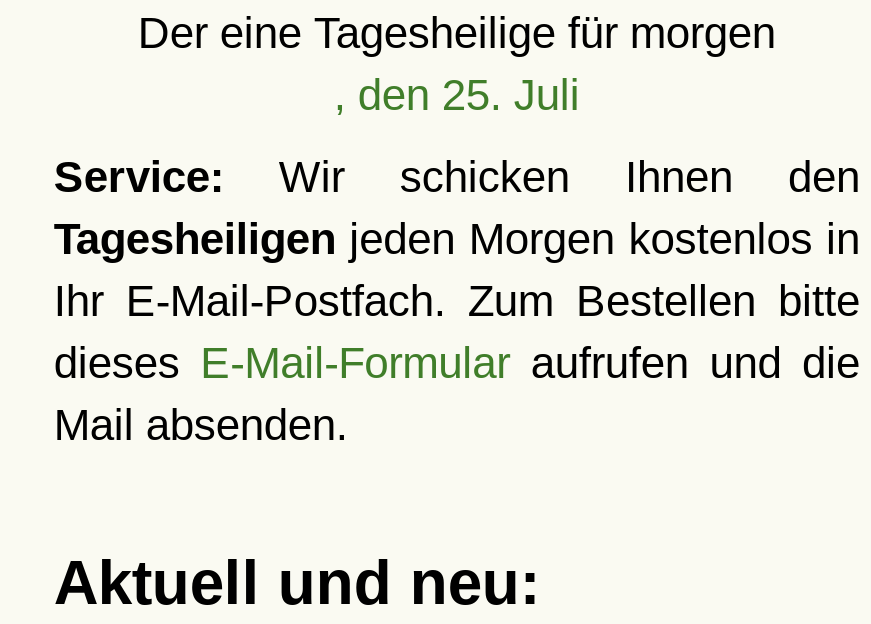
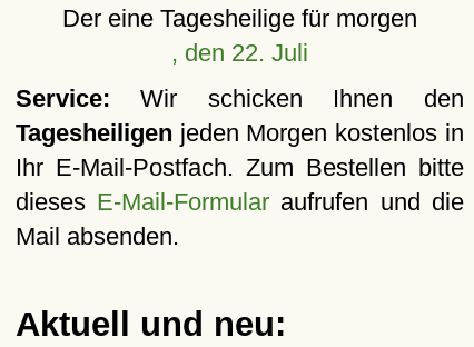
- , den 25. Juli
+ , den 22. Juli
